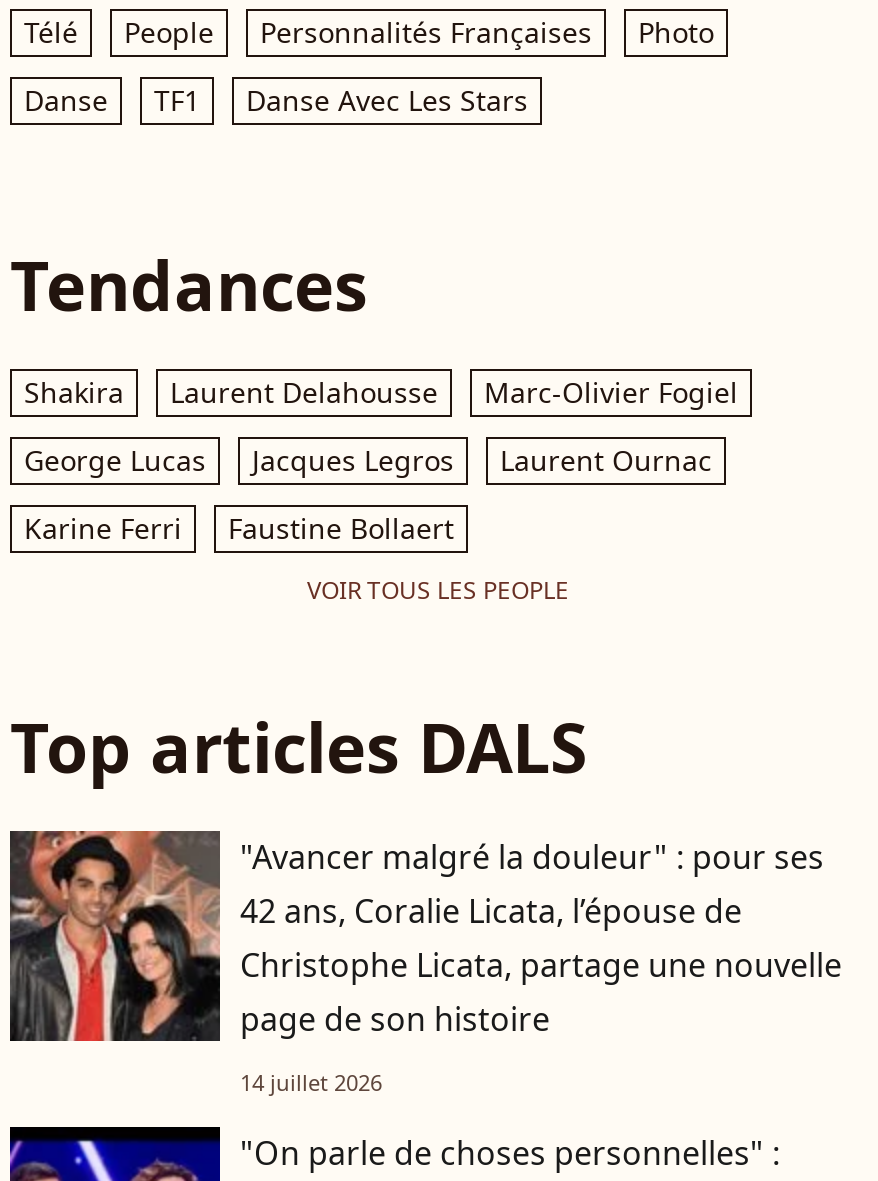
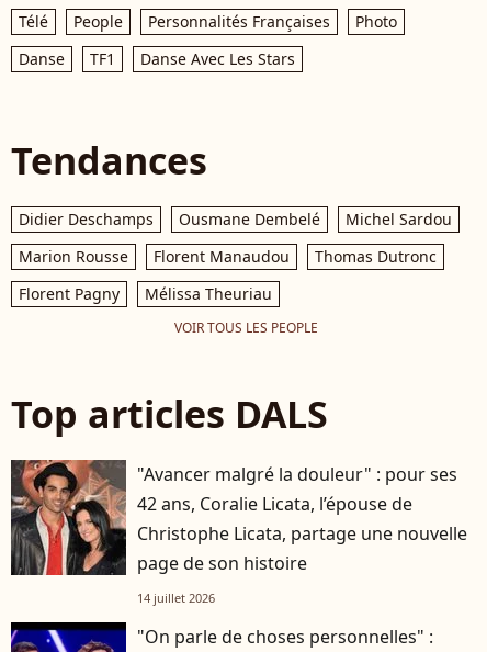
- Shakira
- Laurent Delahousse
- Marc-Olivier Fogiel
+ Didier Deschamps
+ Ousmane Dembelé
+ Michel Sardou

- George Lucas
- Jacques Legros
- Laurent Ournac
+ Marion Rousse
+ Florent Manaudou
+ Thomas Dutronc

- Karine Ferri
- Faustine Bollaert
+ Florent Pagny
+ Mélissa Theuriau
